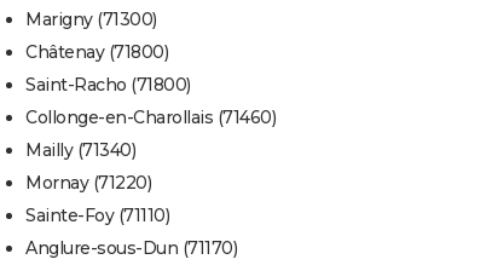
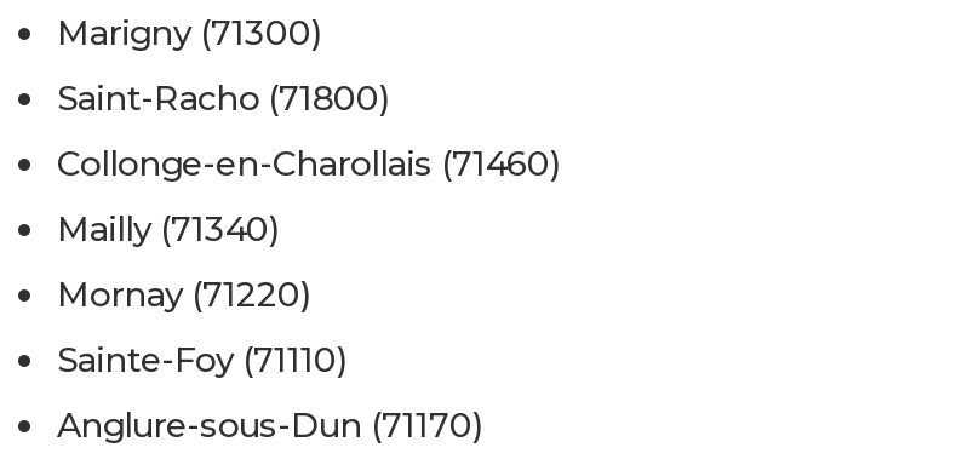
- Châtenay (71800)
